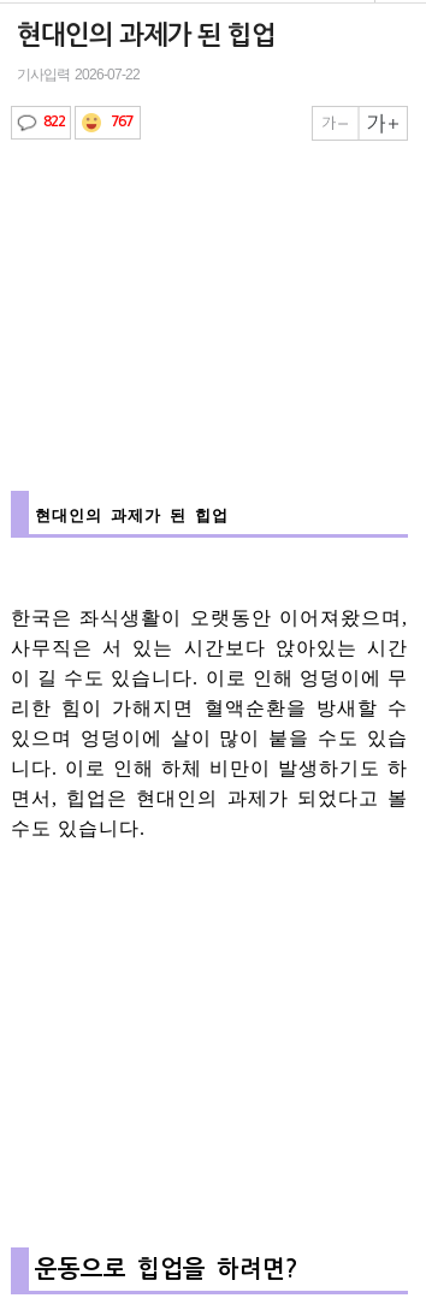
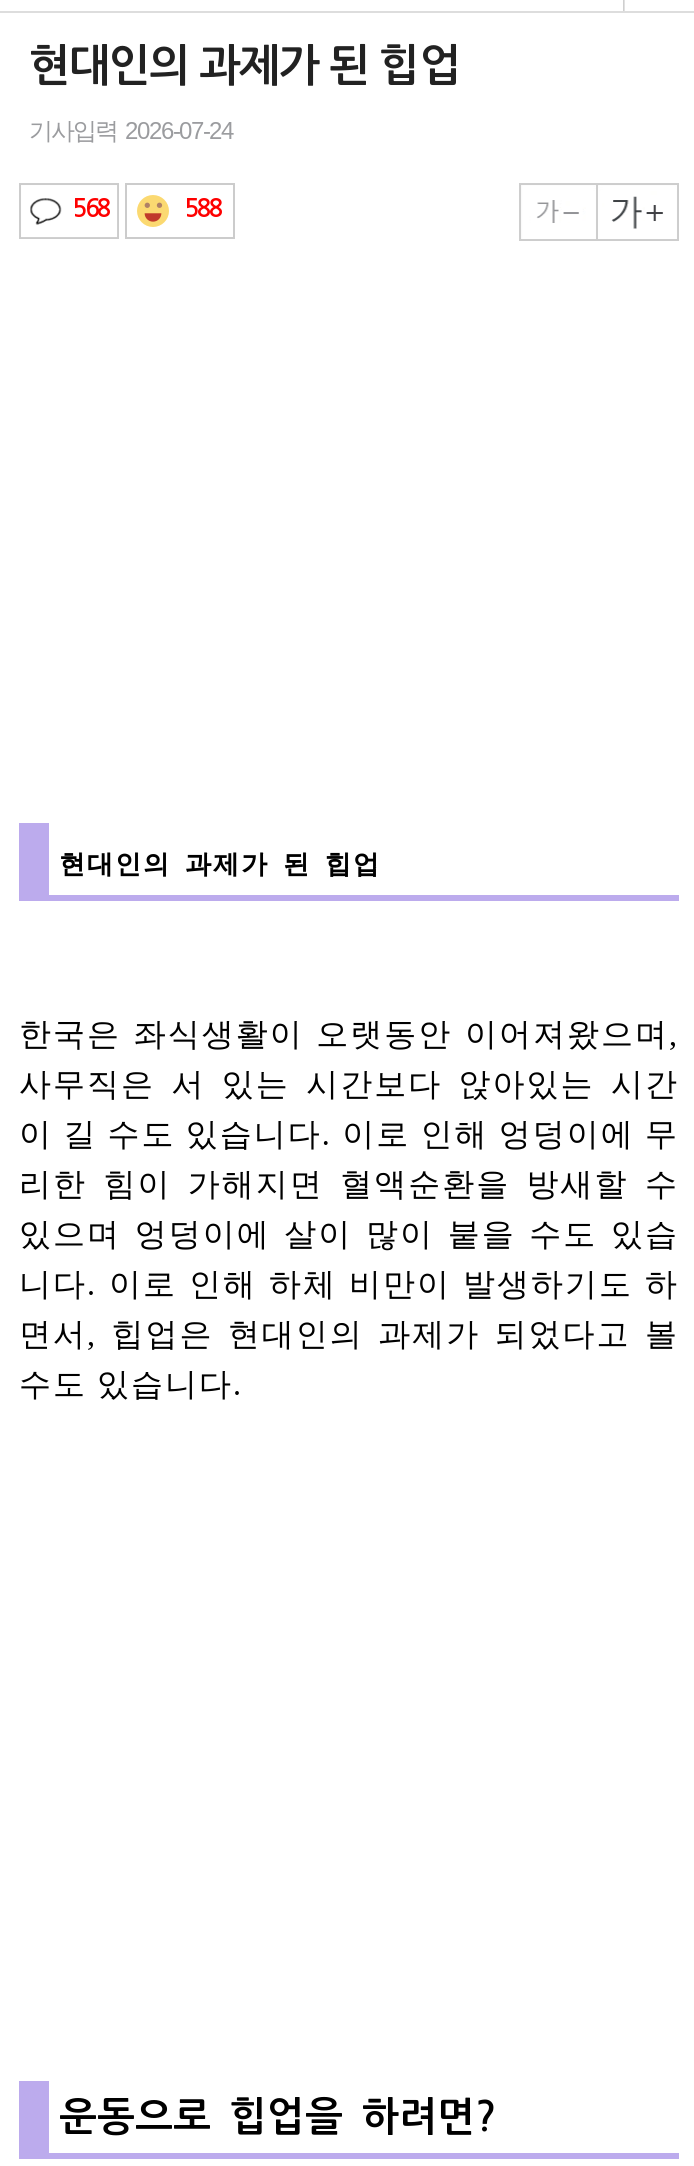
- 기사입력 2026-07-22
+ 기사입력 2026-07-24

- 822
+ 568

- 767
+ 588
